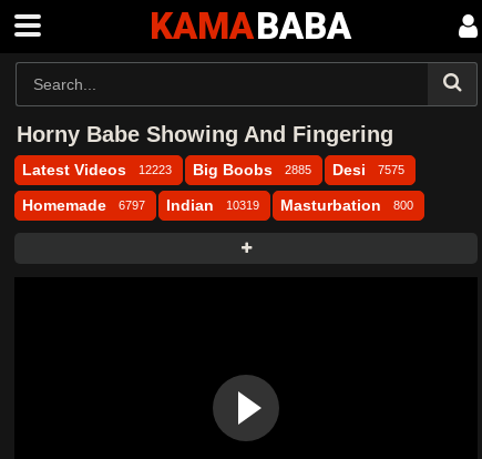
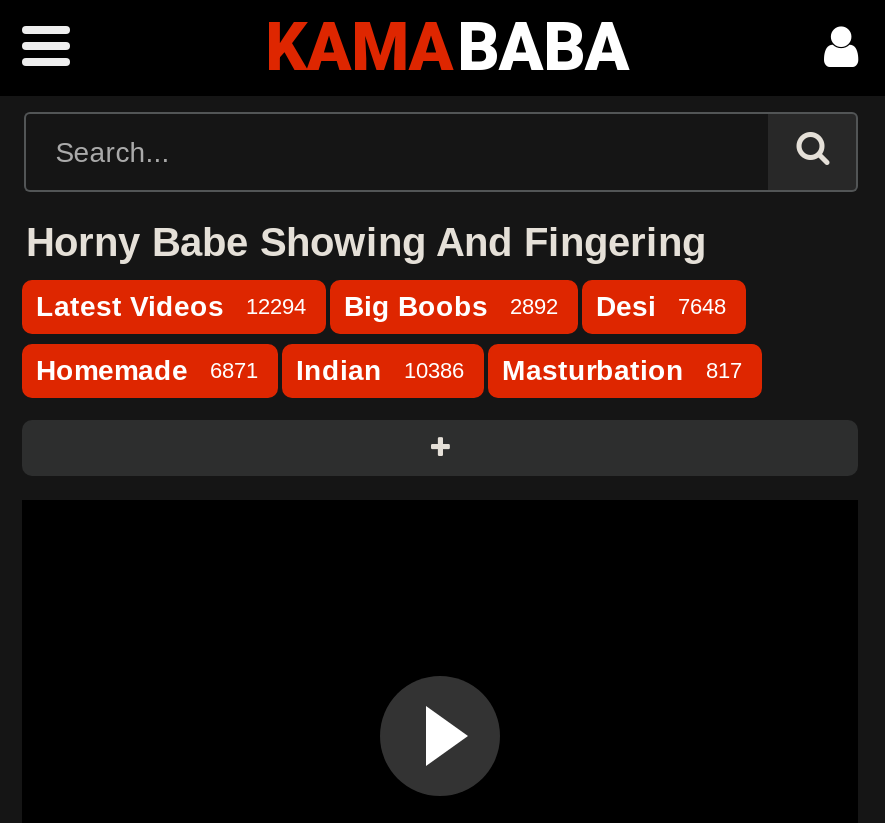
- Latest Videos 12223
+ Latest Videos 12294

- Big Boobs 2885
+ Big Boobs 2892

- Desi 7575
+ Desi 7648

- Homemade 6797
+ Homemade 6871

- Indian 10319
+ Indian 10386

- Masturbation 800
+ Masturbation 817
